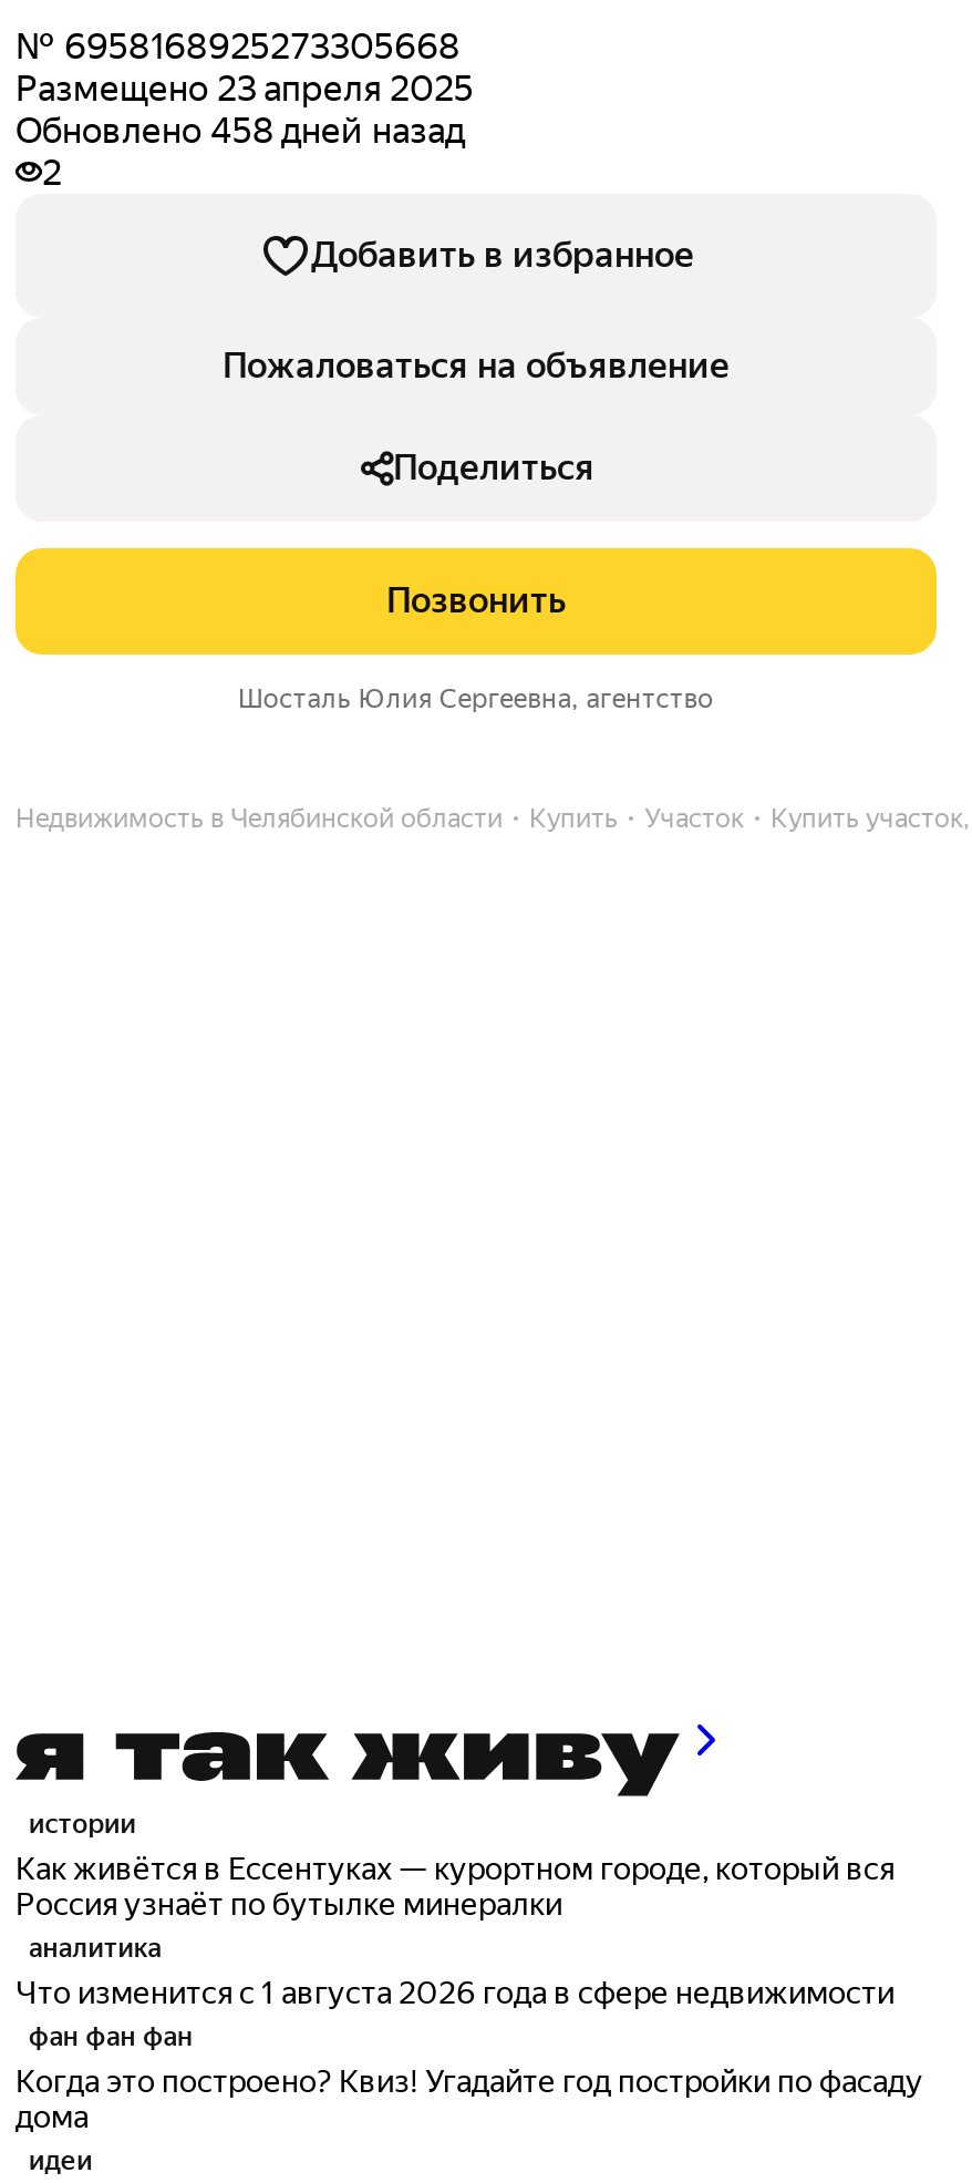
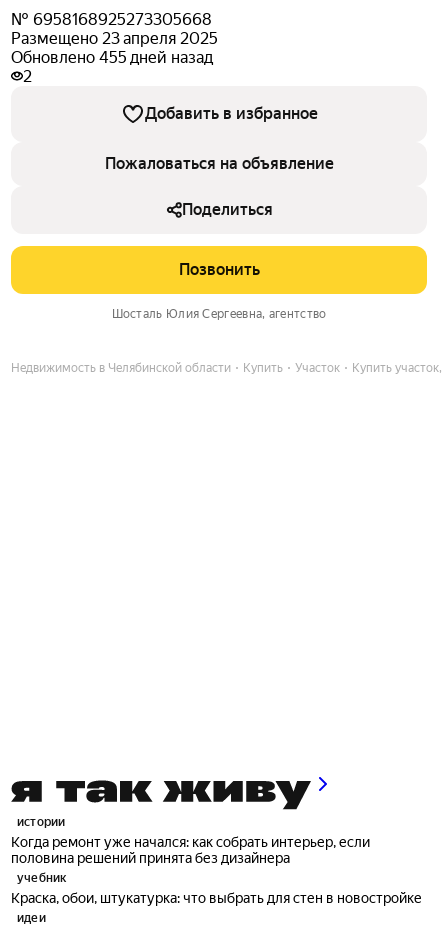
- Обновлено 458 дней назад
+ Обновлено 455 дней назад

- Как живётся в Ессентуках — курортном городе, который вся
- Россия узнаёт по бутылке минералки
- аналитика
- Что изменится с 1 августа 2026 года в сфере недвижимости
- фан фан фан
- Когда это построено? Квиз! Угадайте год постройки по фасаду
- дома
+ Когда ремонт уже начался: как собрать интерьер, если
+ половина решений принята без дизайнера
+ учебник
+ Краска, обои, штукатурка: что выбрать для стен в новостройке
